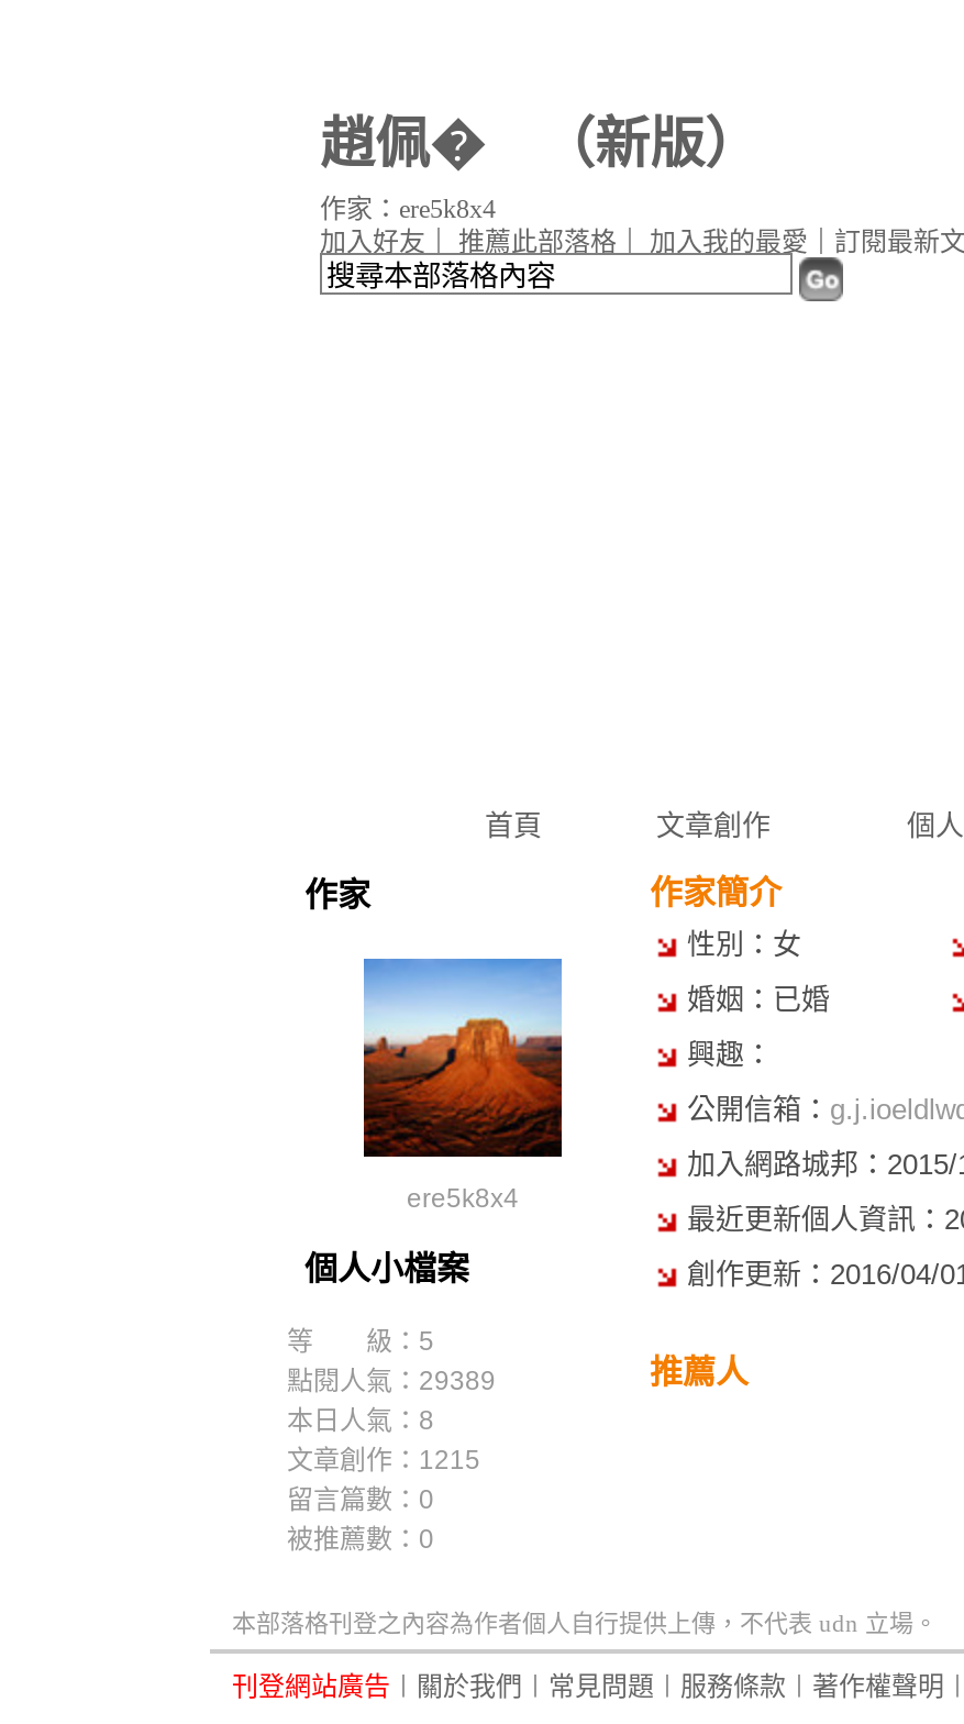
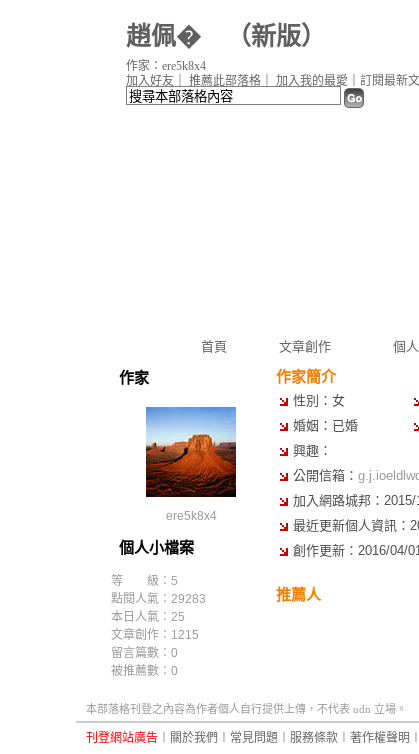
- 點閱人氣：29389
+ 點閱人氣：29283

- 本日人氣：8
+ 本日人氣：25
